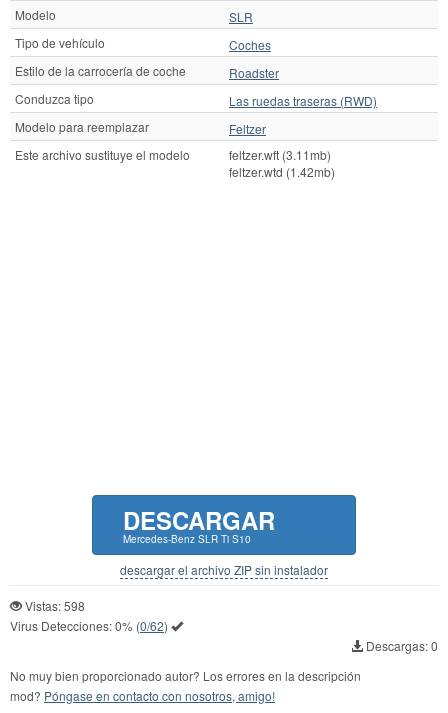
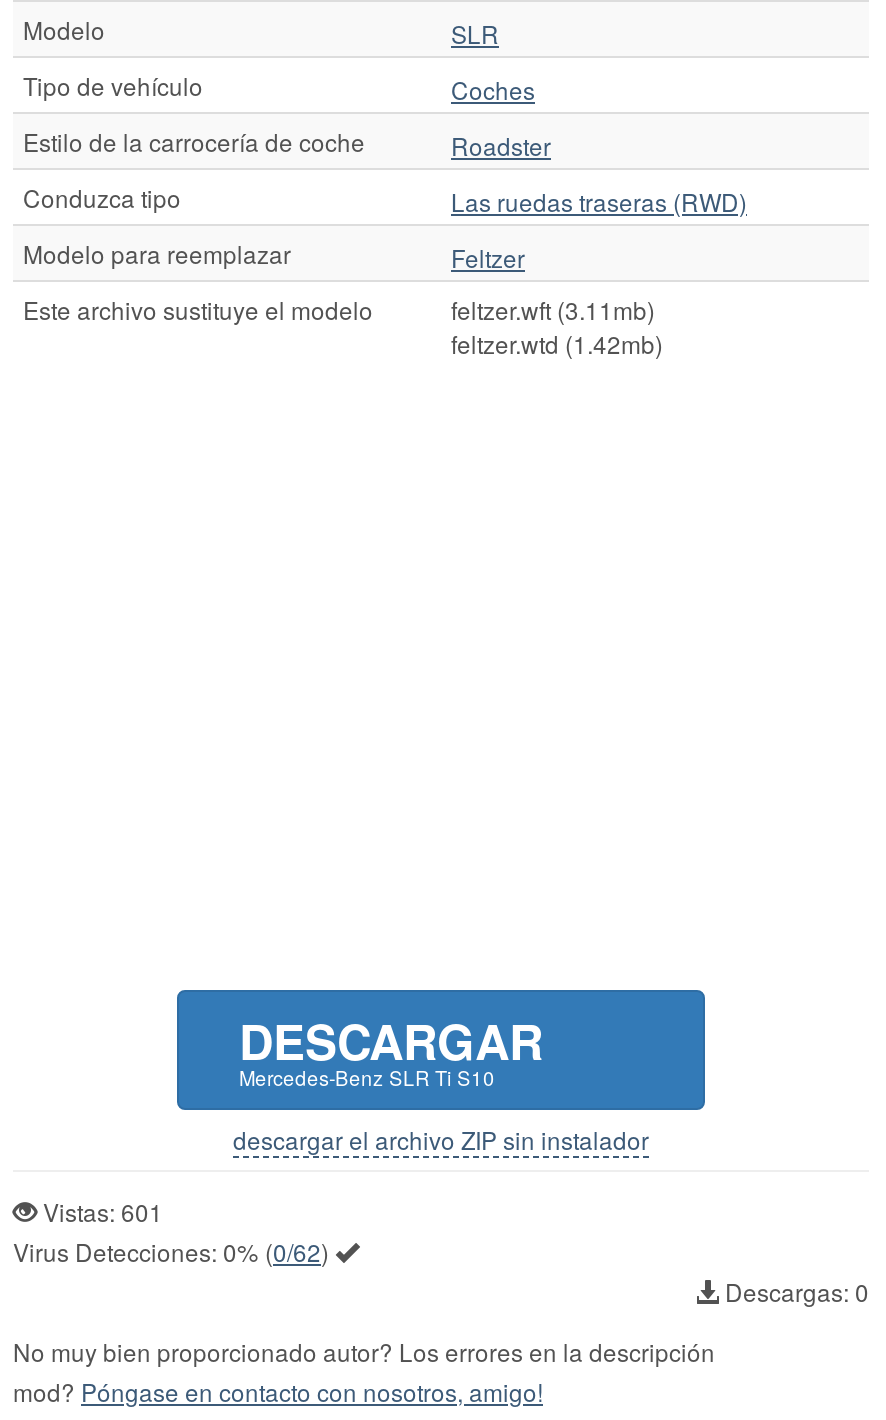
- Vistas: 598
+ Vistas: 601
